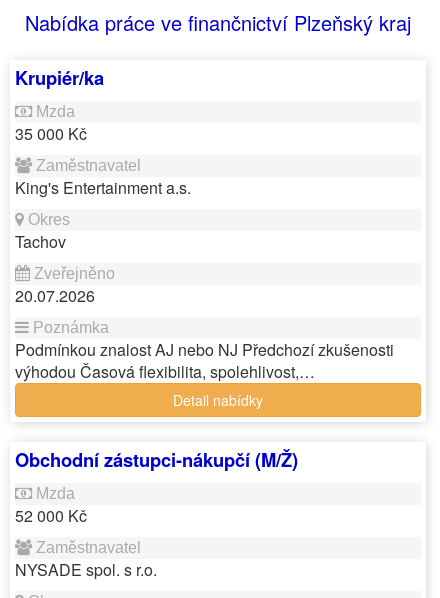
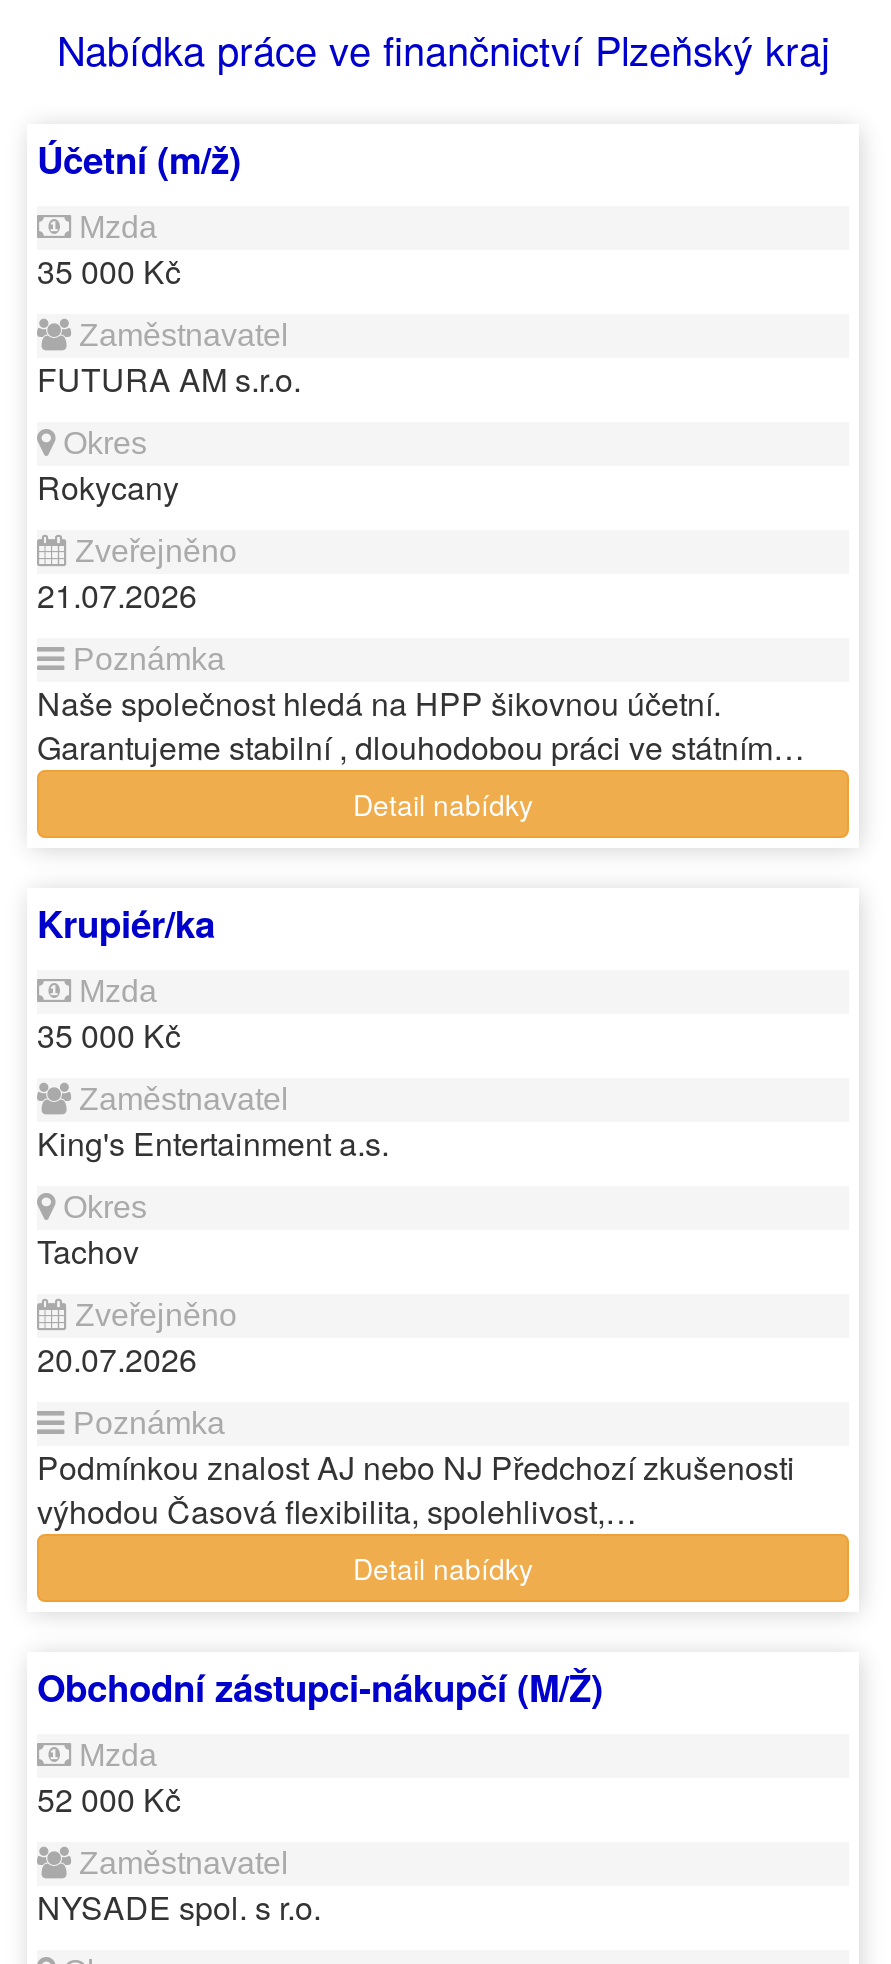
+ Účetní (m/ž)
+ 35 000 Kč
+ FUTURA AM s.r.o.
+ Rokycany
+ 21.07.2026
+ Naše společnost hledá na HPP šikovnou účetní.
+ Garantujeme stabilní , dlouhodobou práci ve státním…
+ Detail nabídky
